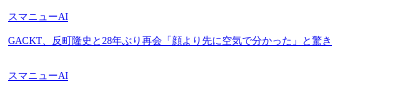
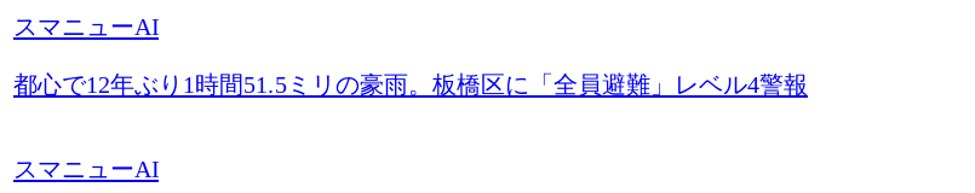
- GACKT、反町隆史と28年ぶり再会「顔より先に空気で分かった」と驚き
+ 都心で12年ぶり1時間51.5ミリの豪雨。板橋区に「全員避難」レベル4警報
